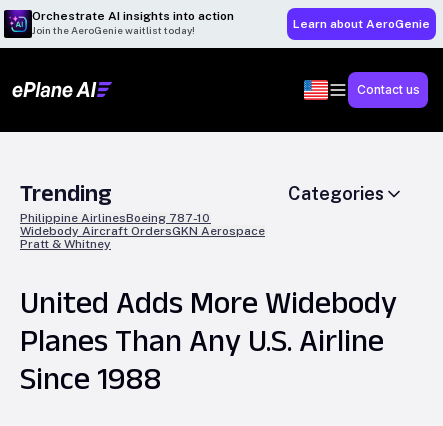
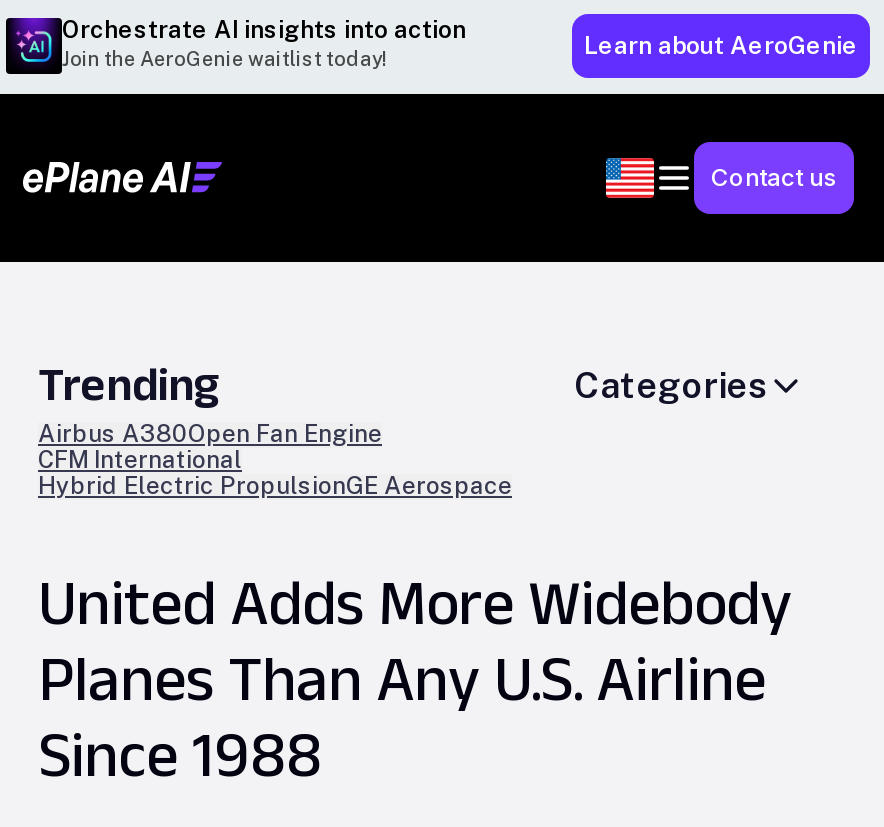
- Philippine AirlinesBoeing 787-10
- Widebody Aircraft OrdersGKN Aerospace
- Pratt & Whitney
+ Airbus A380Open Fan Engine
+ CFM International
+ Hybrid Electric PropulsionGE Aerospace
